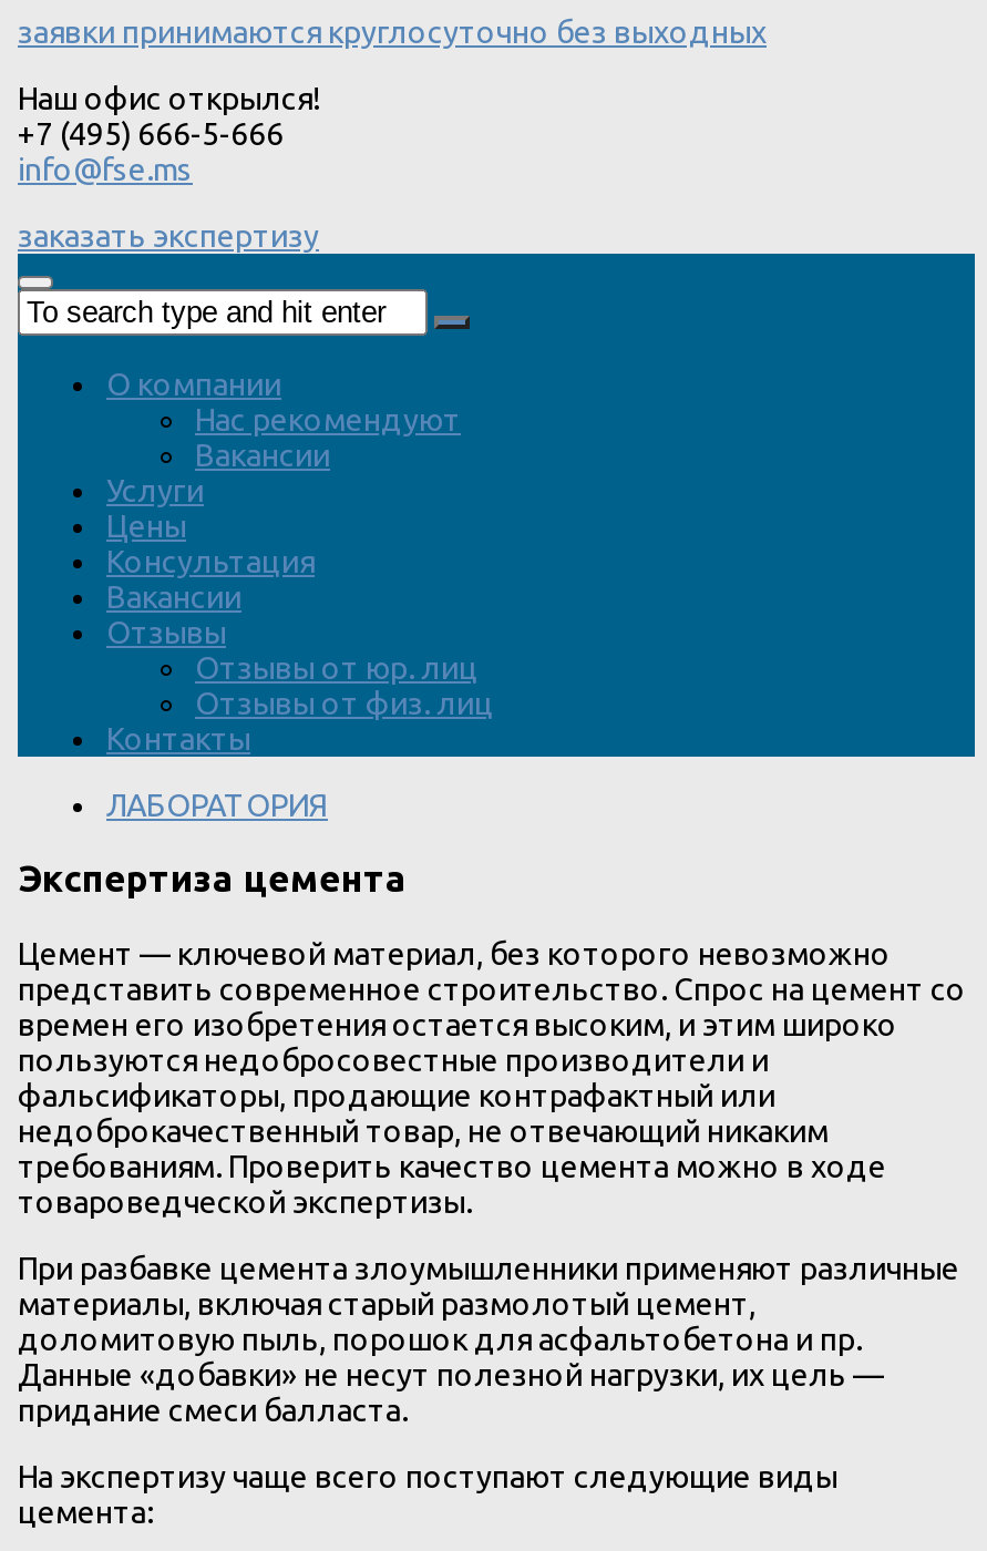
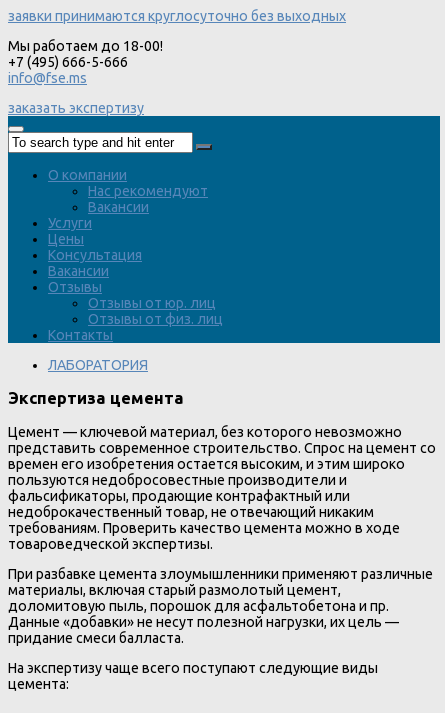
- Наш офис открылся!
+ Мы работаем до 18-00!
